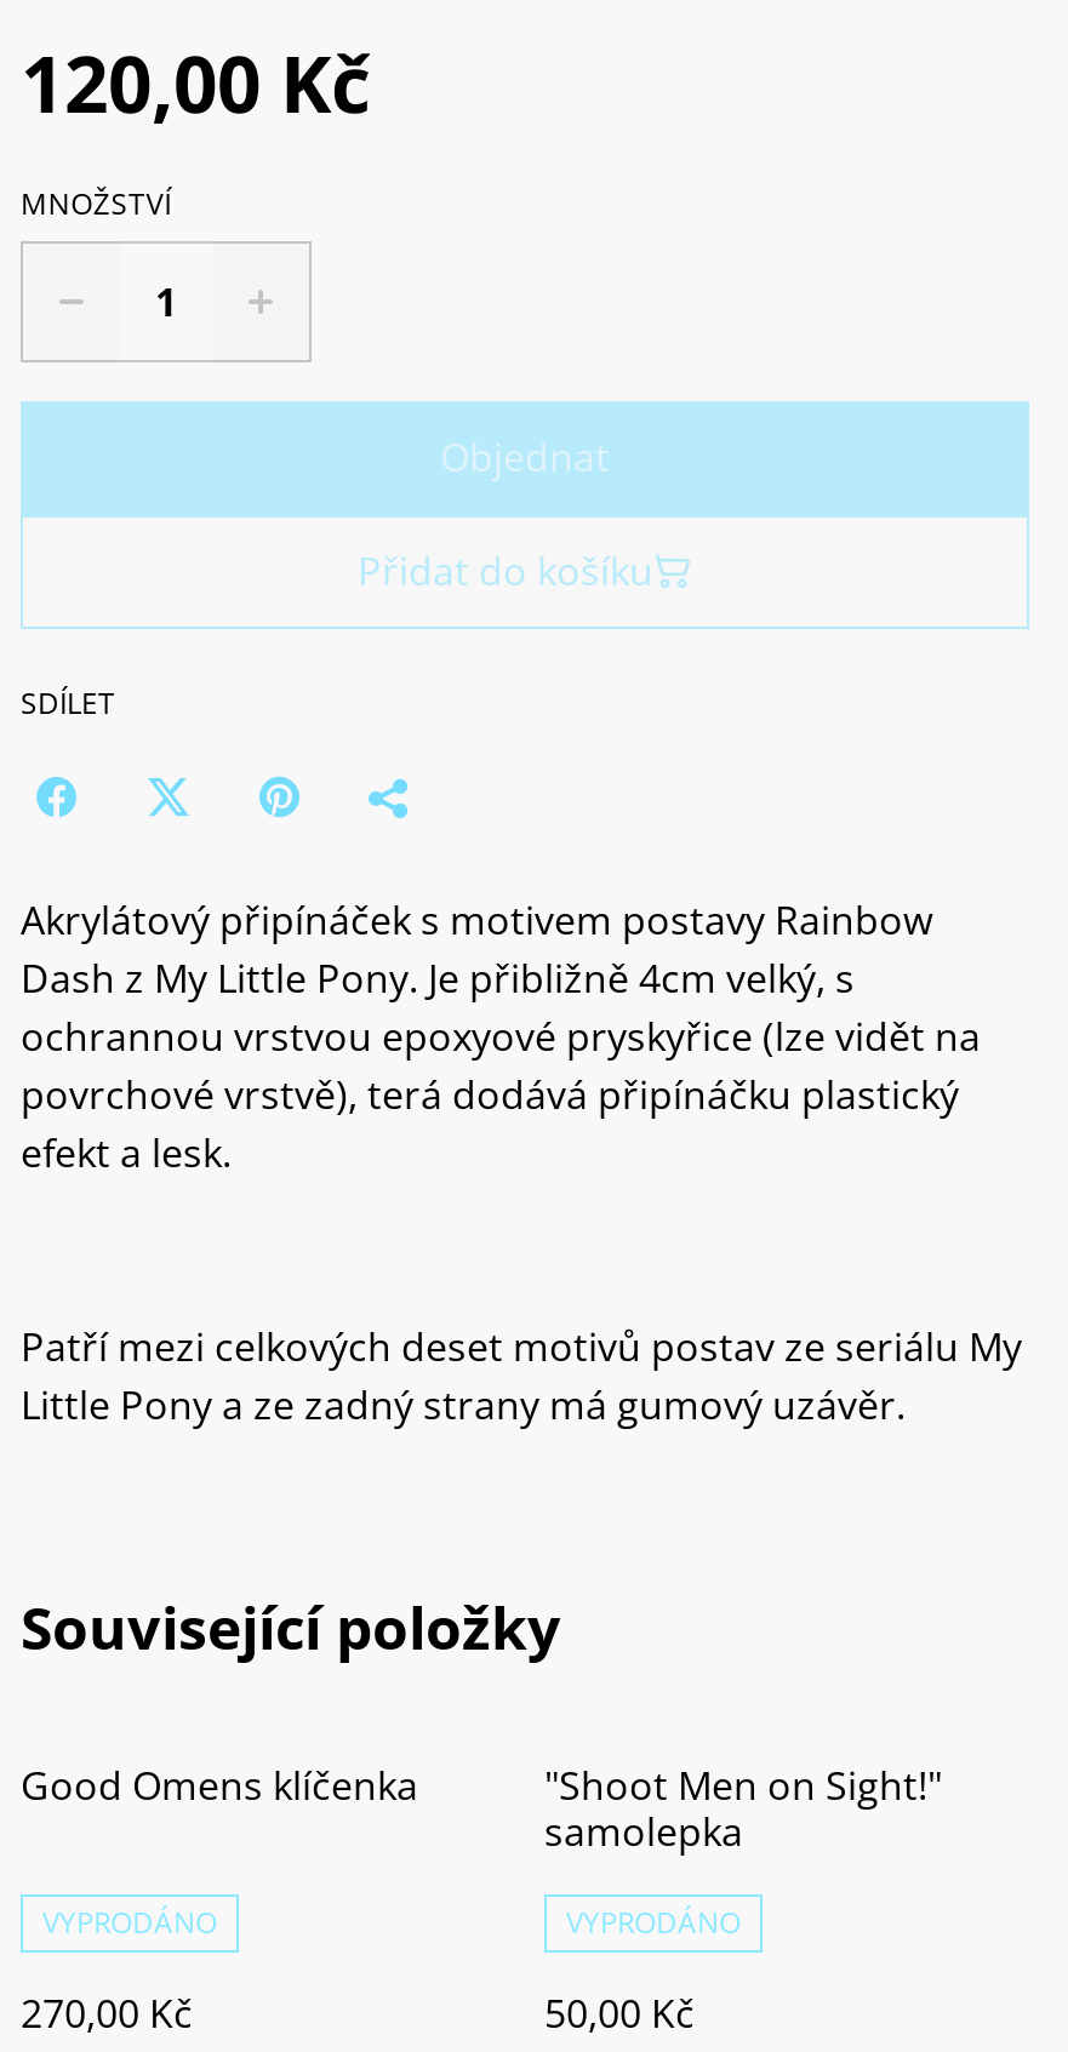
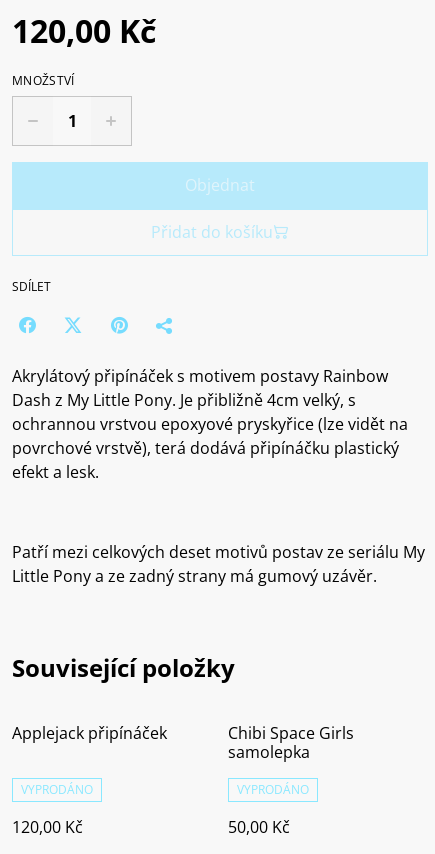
- Good Omens klíčenka
+ Applejack připínáček

- "Shoot Men on Sight!"
+ Chibi Space Girls

- 270,00 Kč
+ 120,00 Kč
